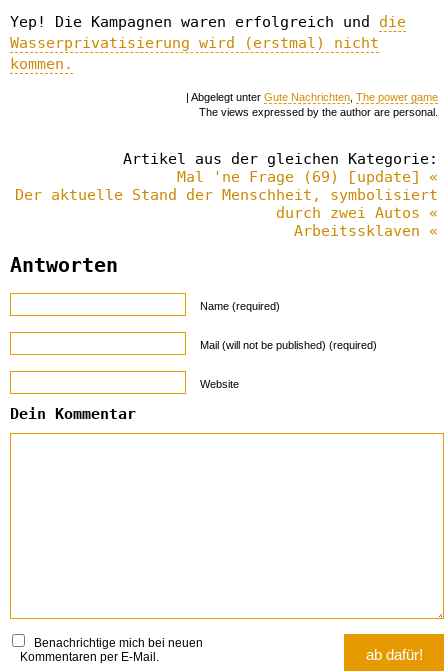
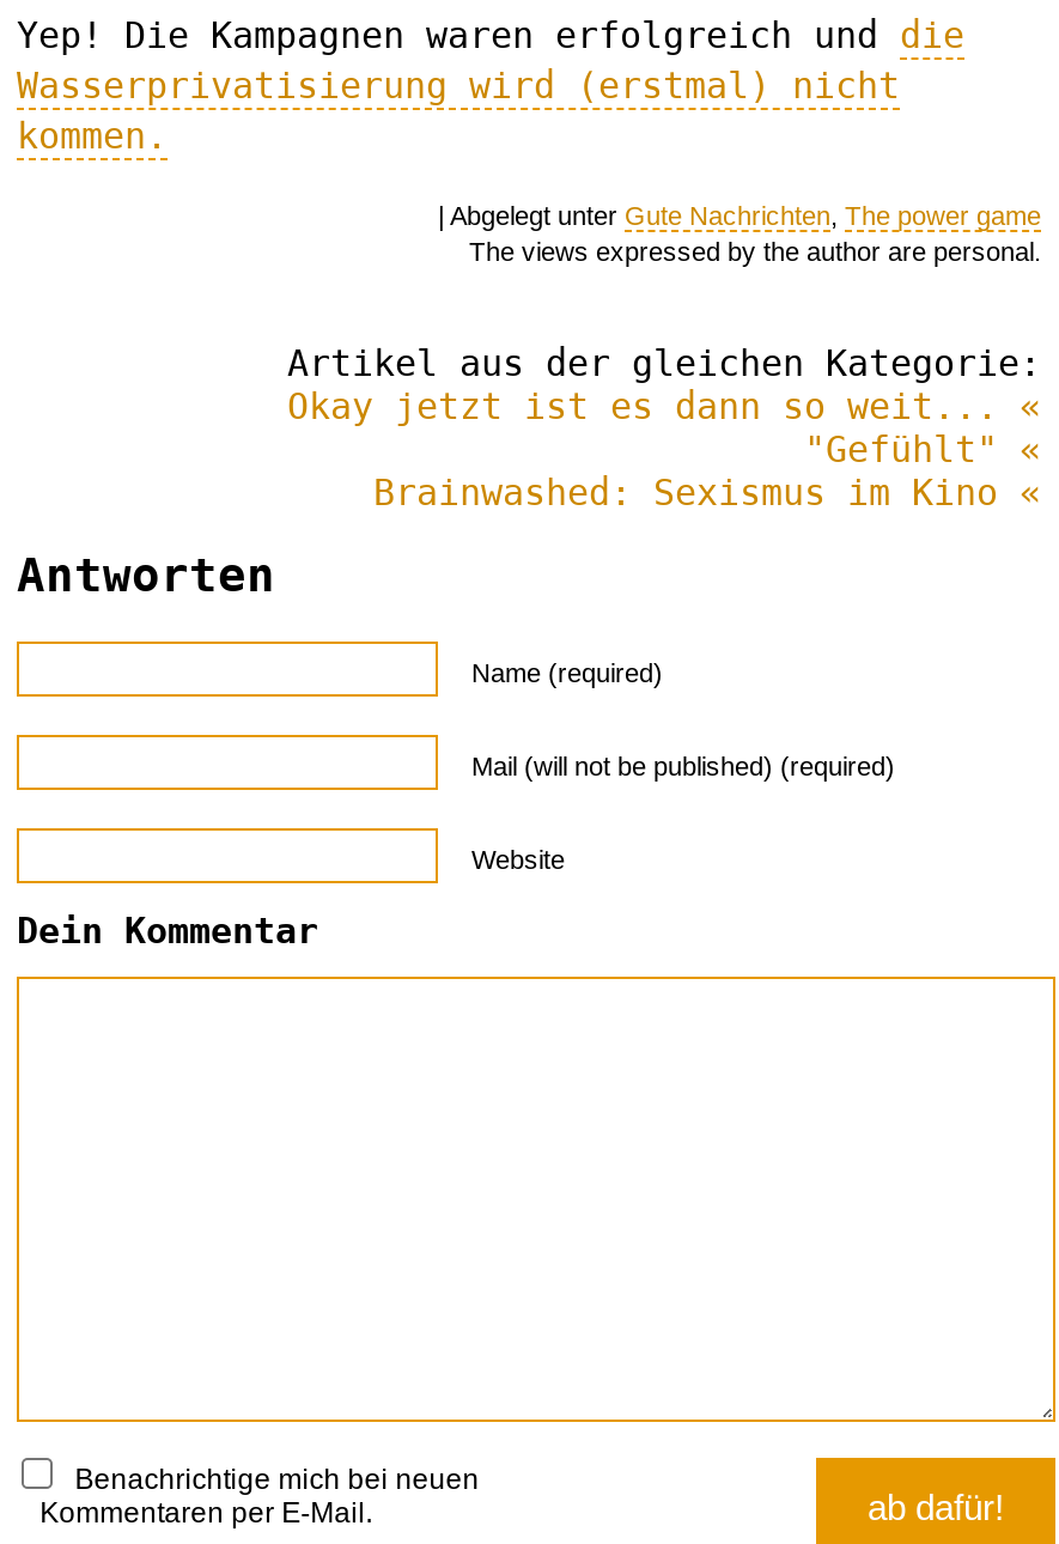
- Mal 'ne Frage (69) [update] «
- Der aktuelle Stand der Menschheit, symbolisiert
- durch zwei Autos «
- Arbeitssklaven «
+ Okay jetzt ist es dann so weit... «
+ "Gefühlt" «
+ Brainwashed: Sexismus im Kino «
